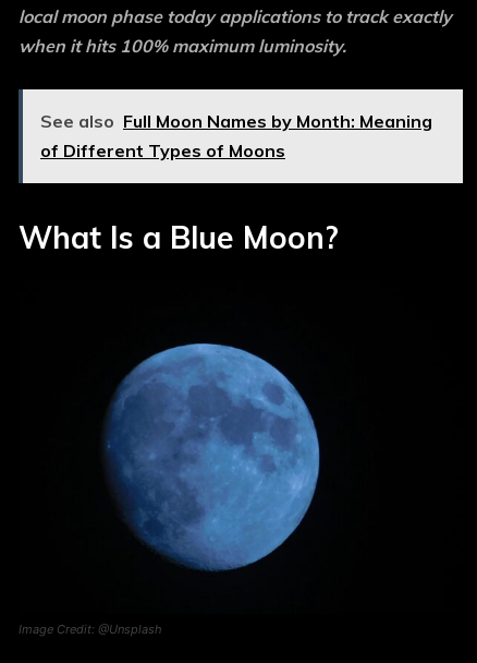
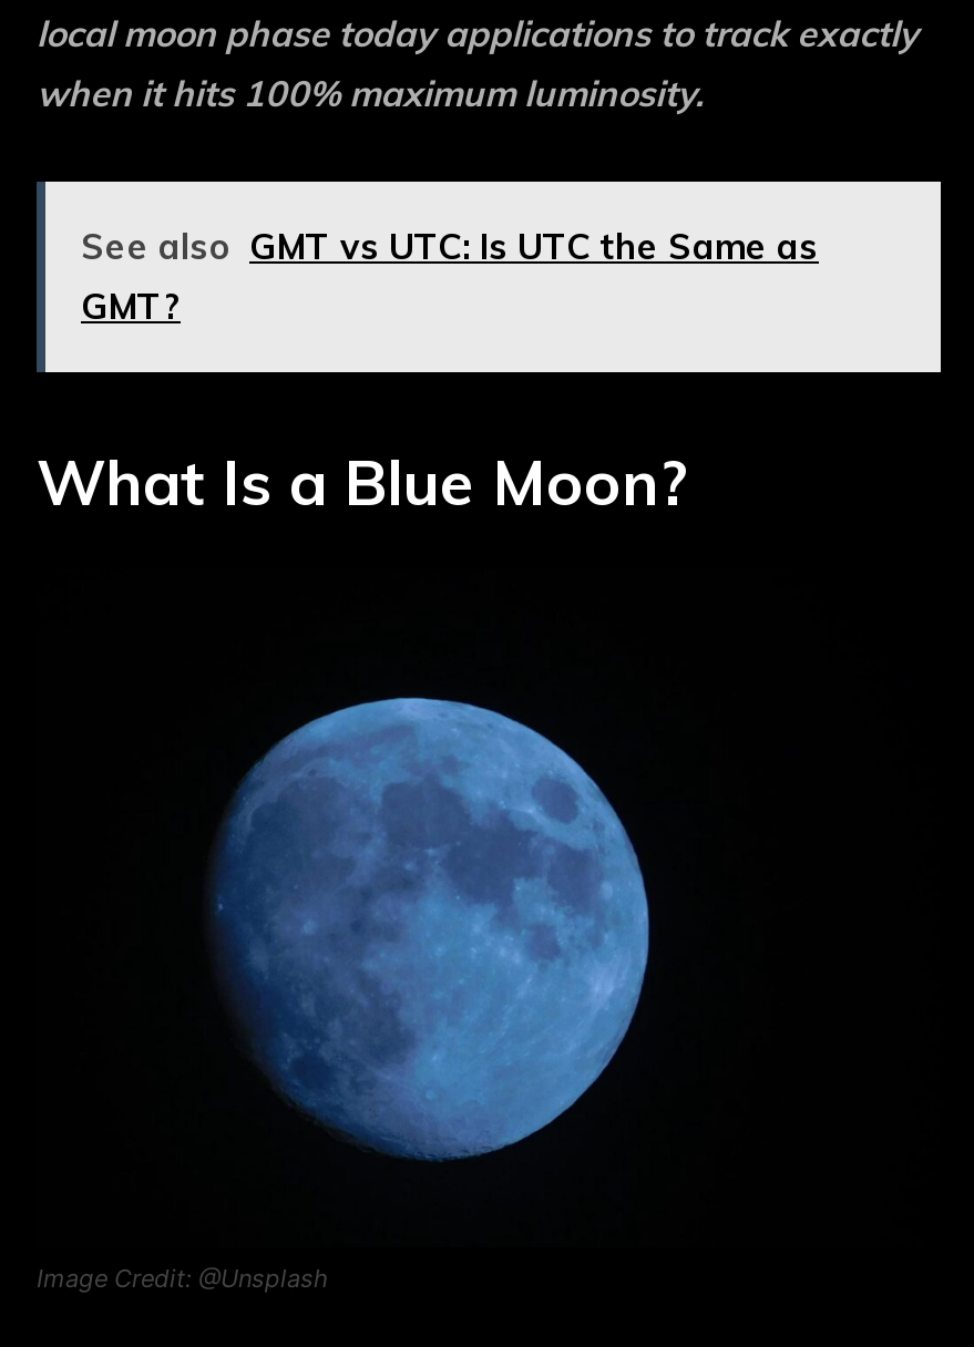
- See also Full Moon Names by Month: Meaning
- of Different Types of Moons
+ See also GMT vs UTC: Is UTC the Same as
+ GMT?
